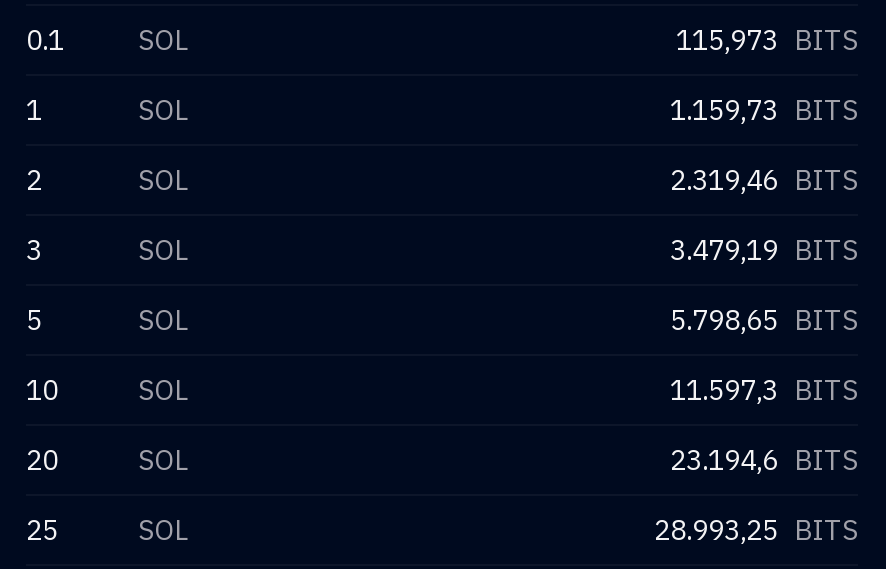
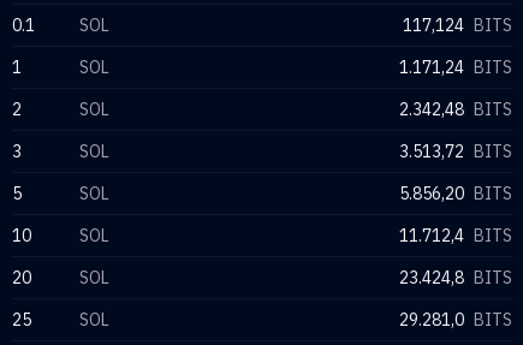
- 115,973 BITS
+ 117,124 BITS

- 1.159,73 BITS
+ 1.171,24 BITS

- 2.319,46 BITS
+ 2.342,48 BITS

- 3.479,19 BITS
+ 3.513,72 BITS

- 5.798,65 BITS
+ 5.856,20 BITS

- 11.597,3 BITS
+ 11.712,4 BITS

- 23.194,6 BITS
+ 23.424,8 BITS

- 28.993,25 BITS
+ 29.281,0 BITS
